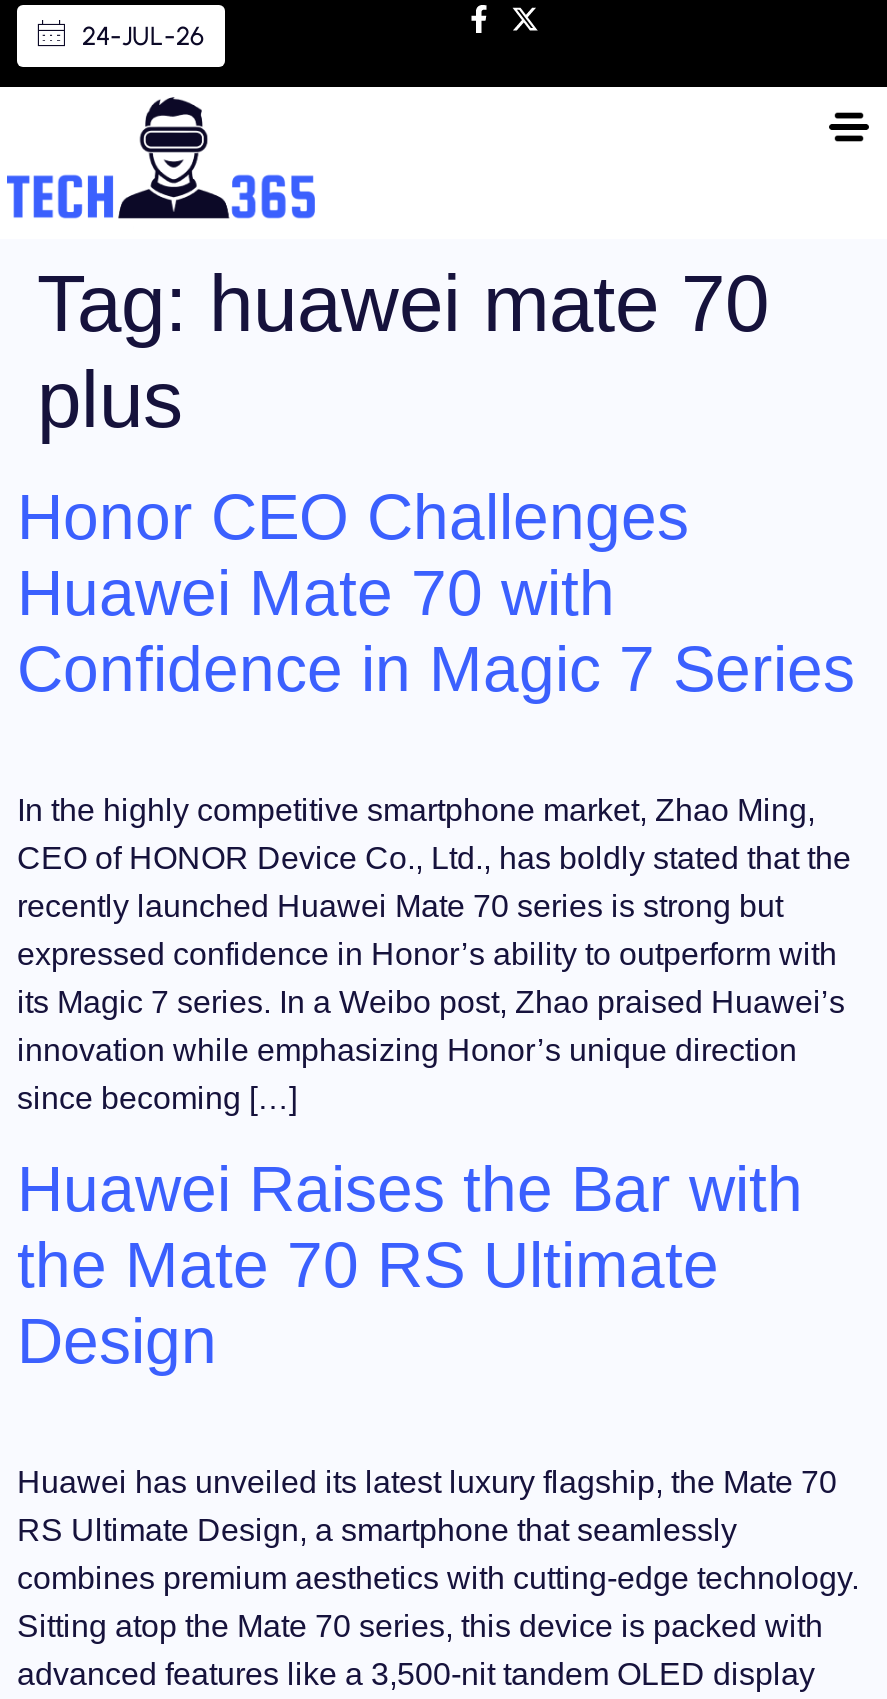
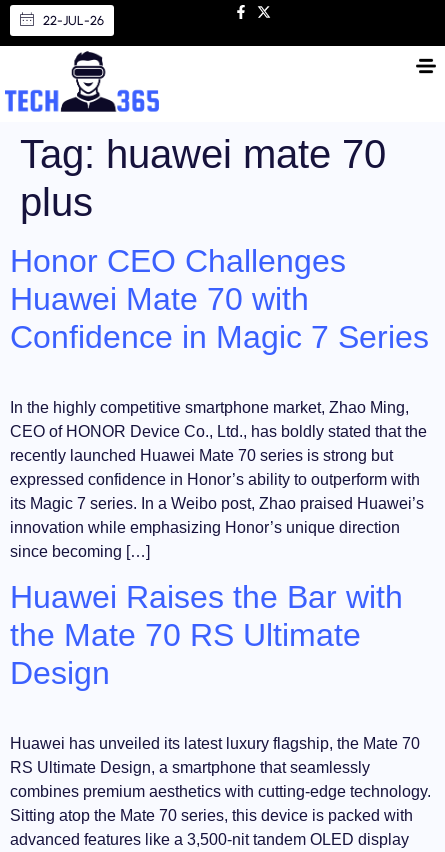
- 24-JUL-26
+ 22-JUL-26
